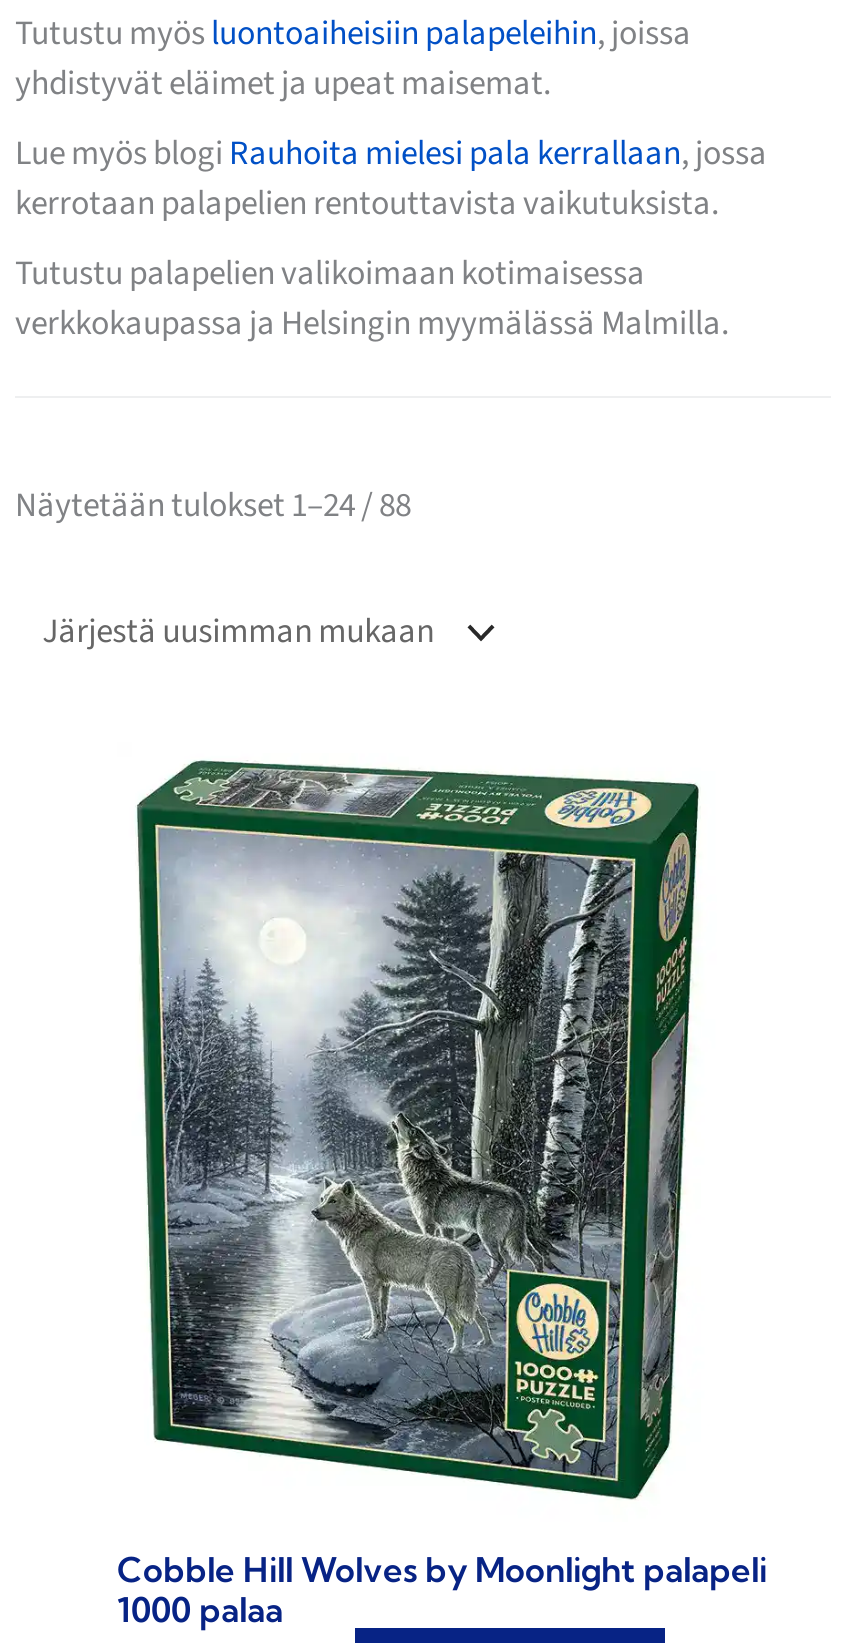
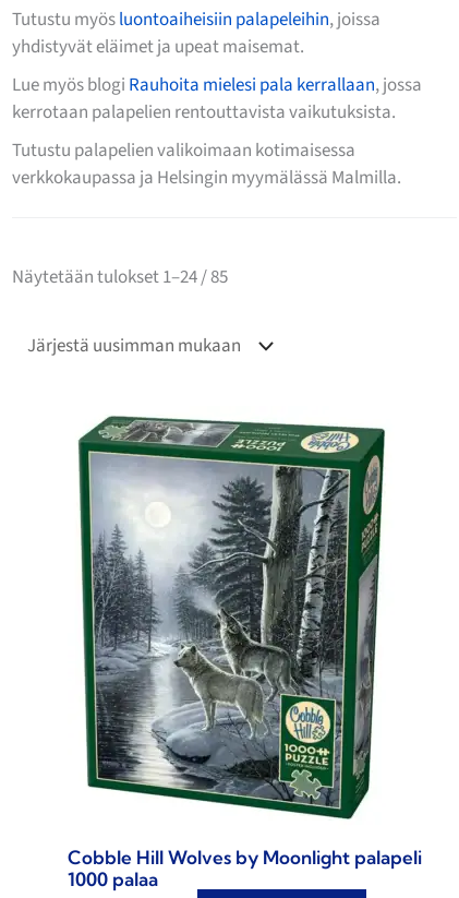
- Näytetään tulokset 1–24 / 88
+ Näytetään tulokset 1–24 / 85
